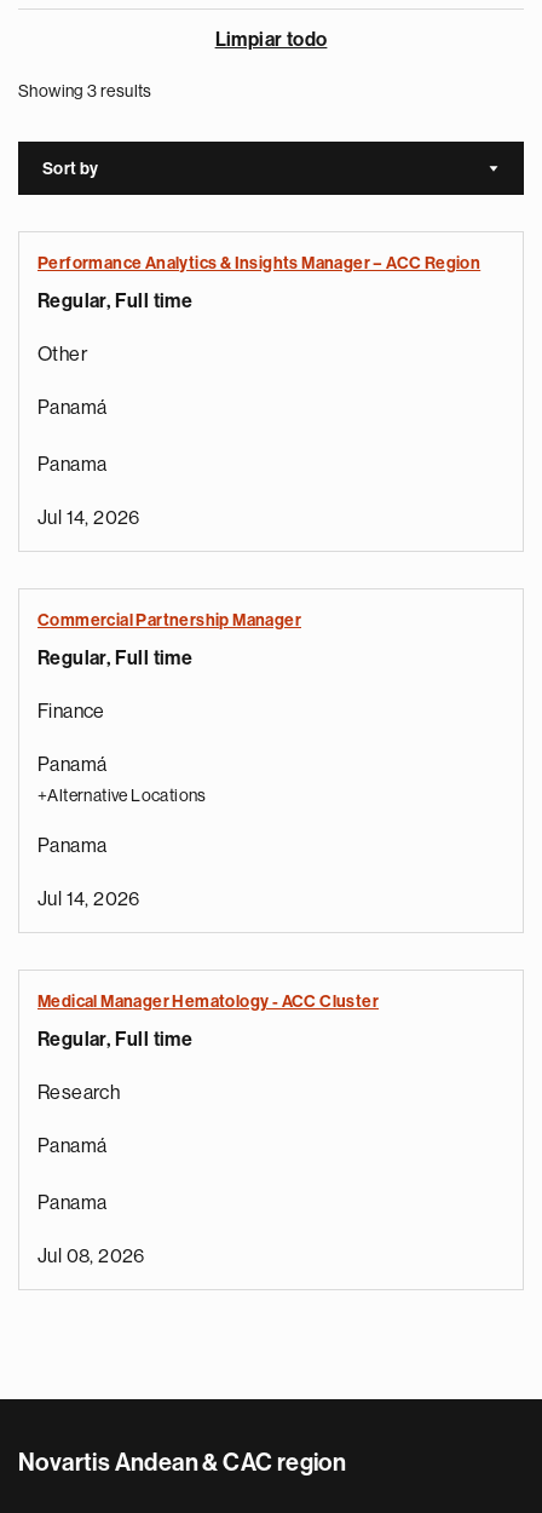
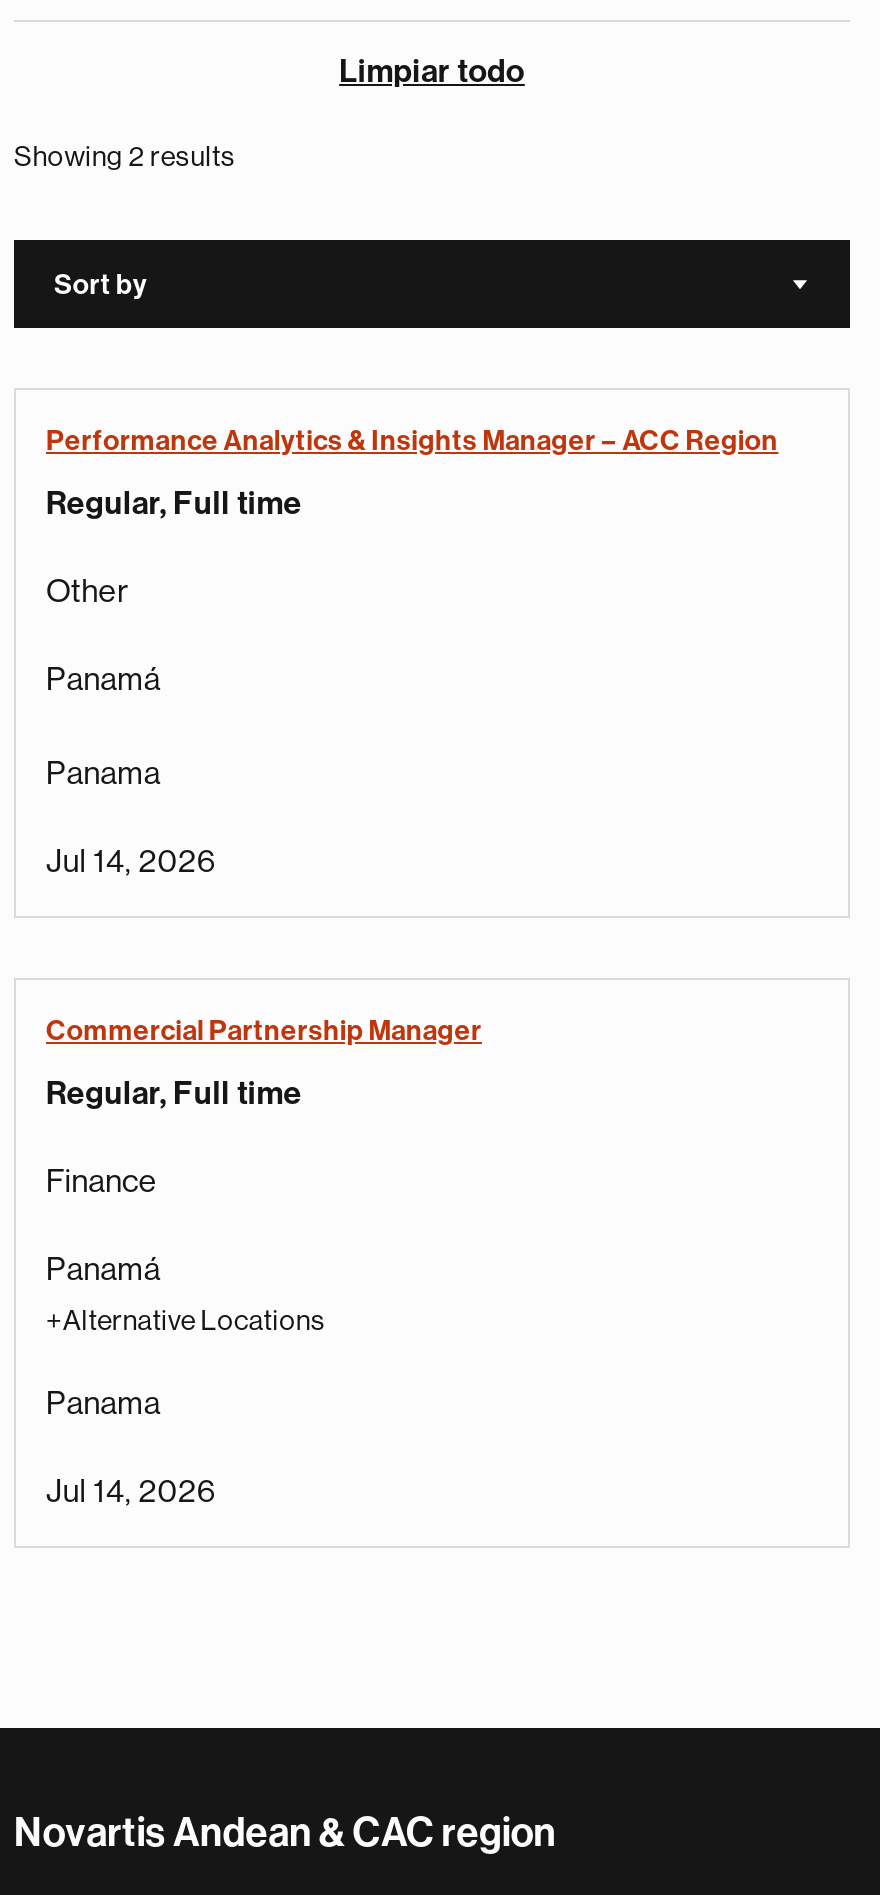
- Showing 3 results
+ Showing 2 results

- Medical Manager Hematology - ACC Cluster
- Regular, Full time
- Research
- Panamá
- Panama
- Jul 08, 2026
